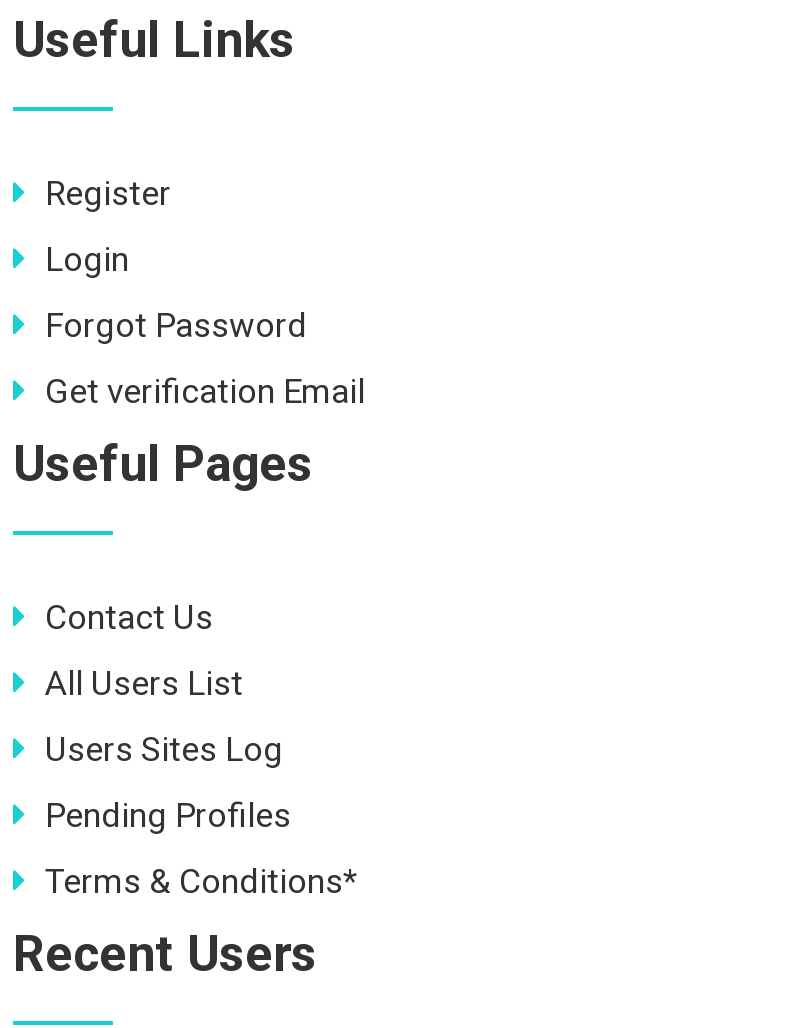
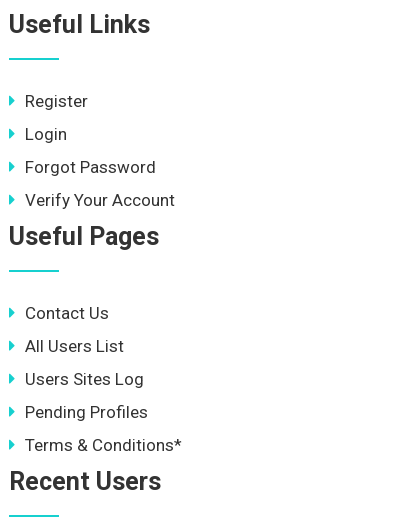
- Get verification Email
+ Verify Your Account
